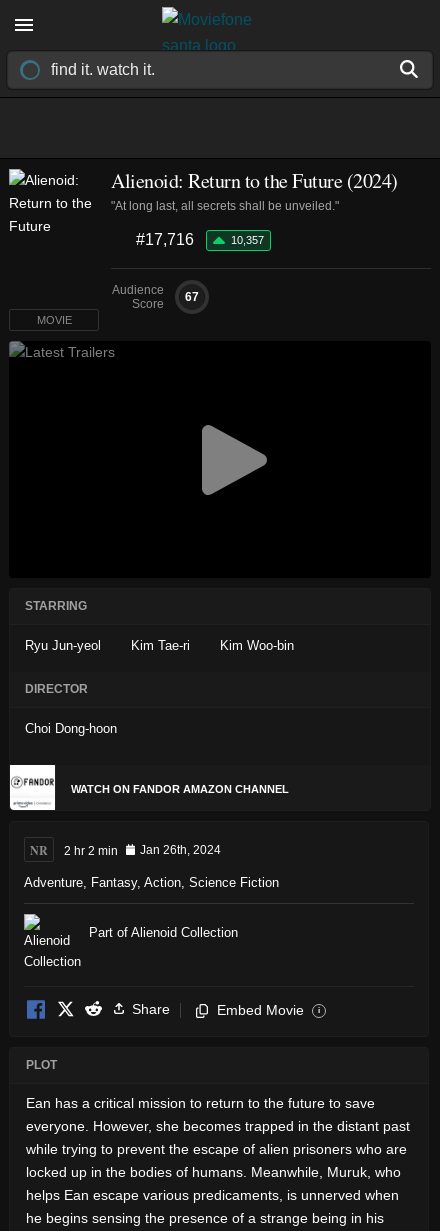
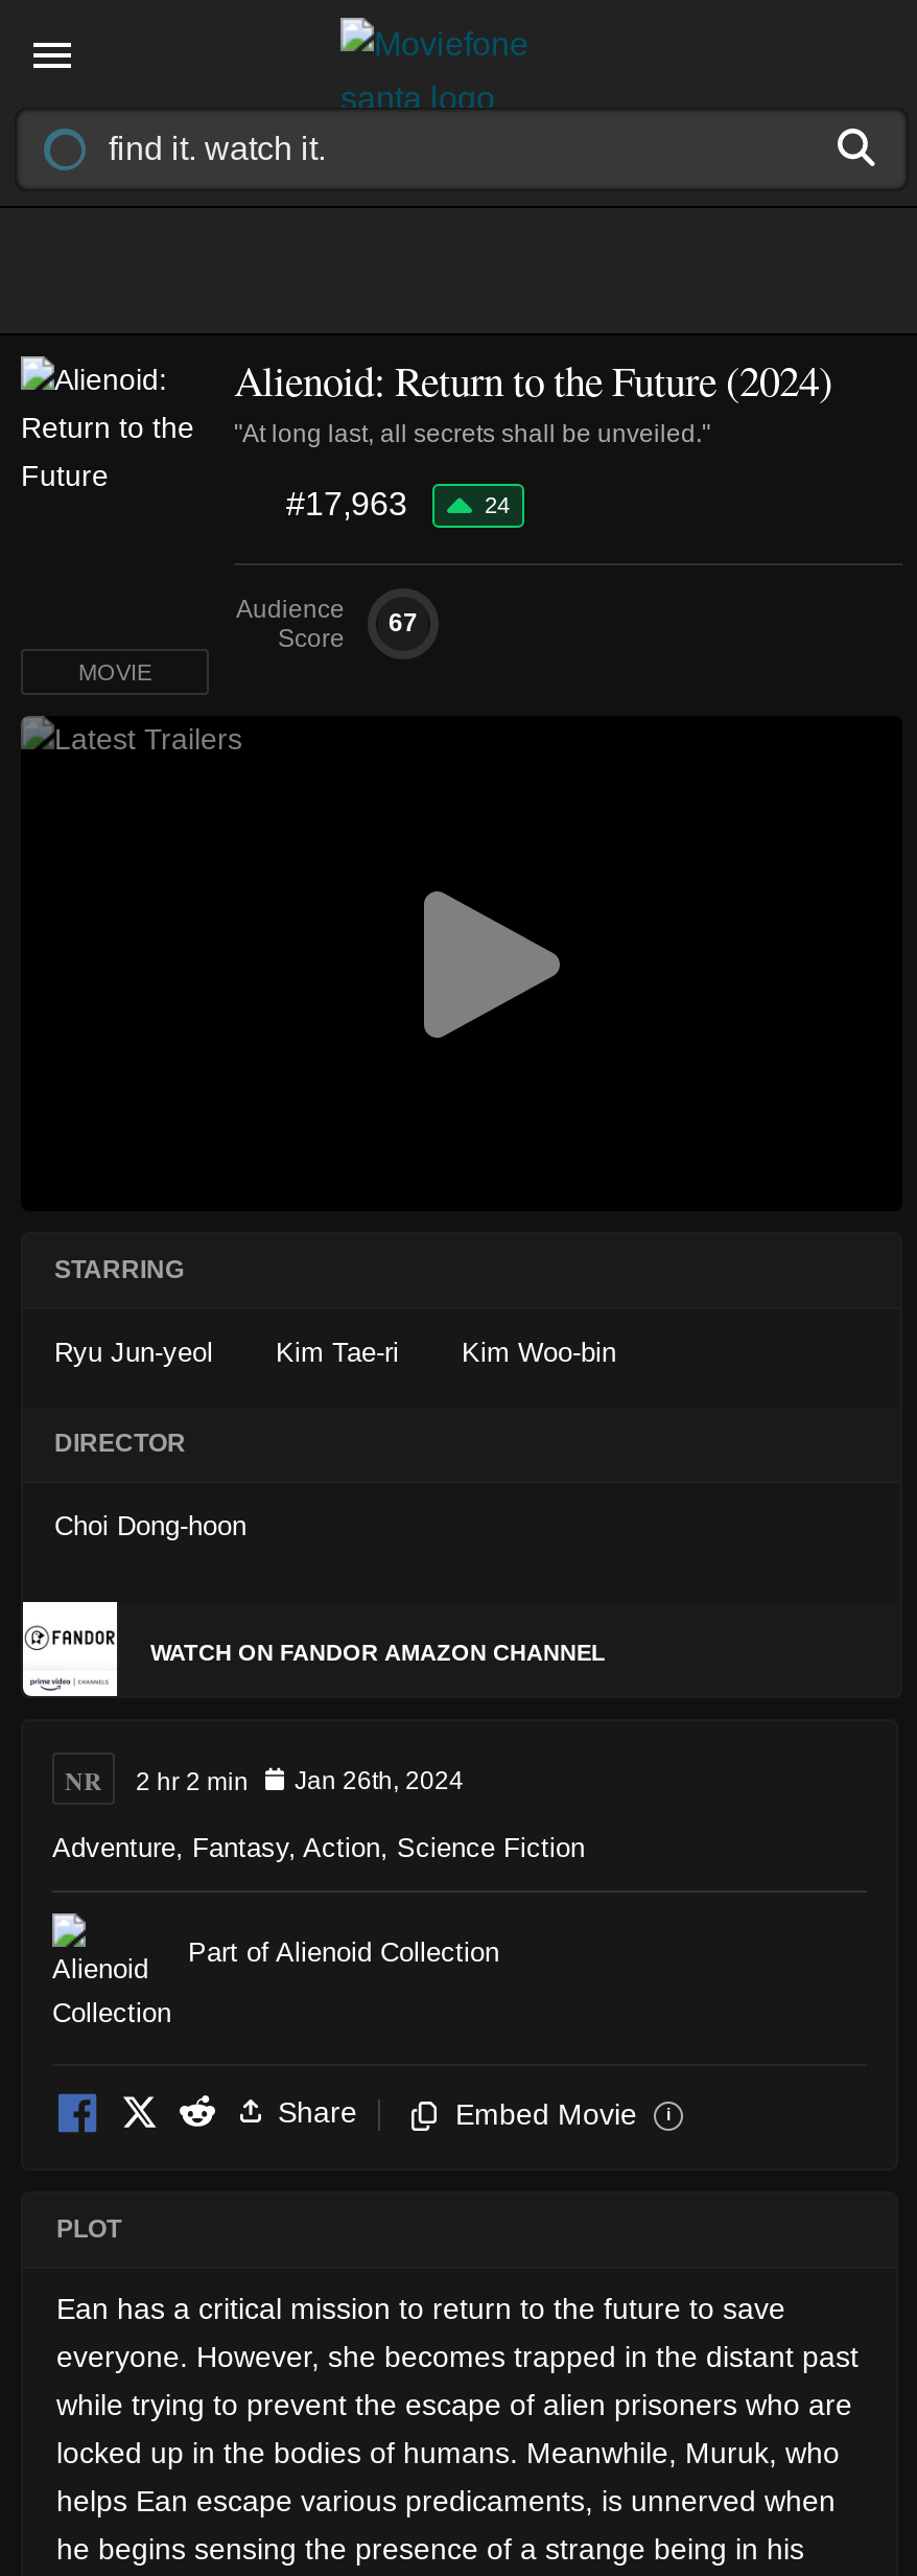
- #17,716
+ #17,963

- 10,357
+ 24
